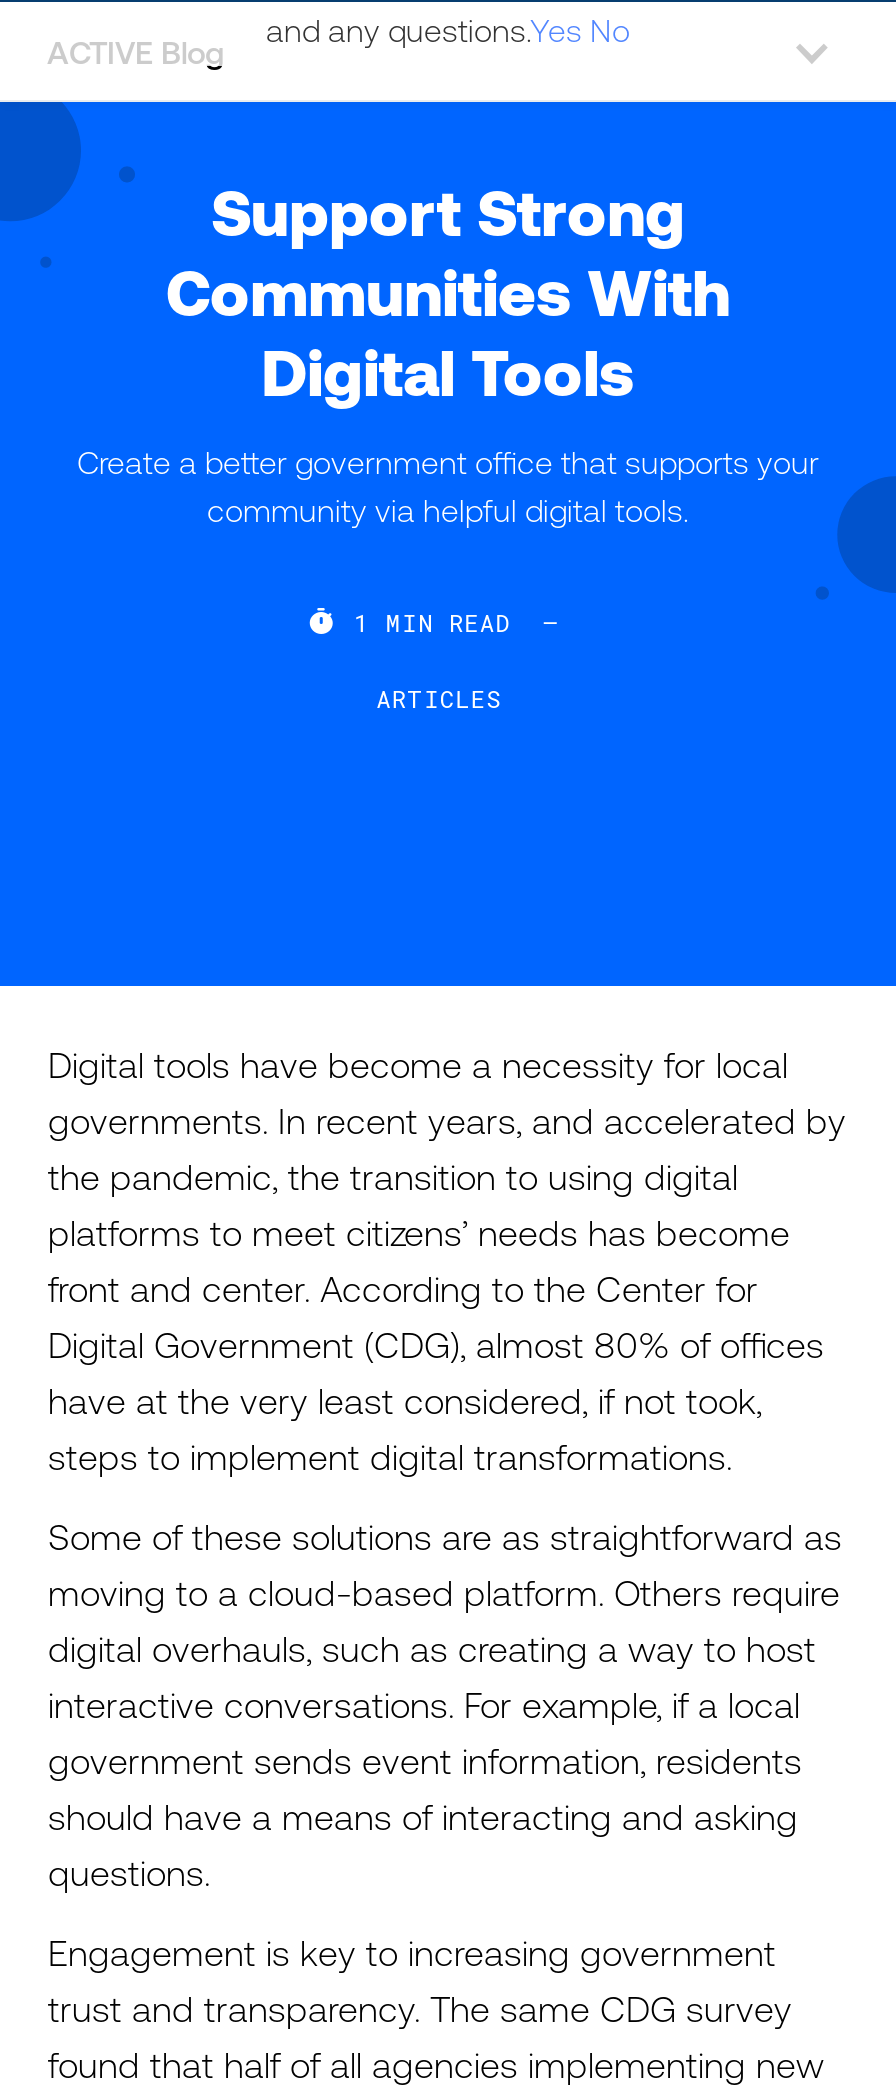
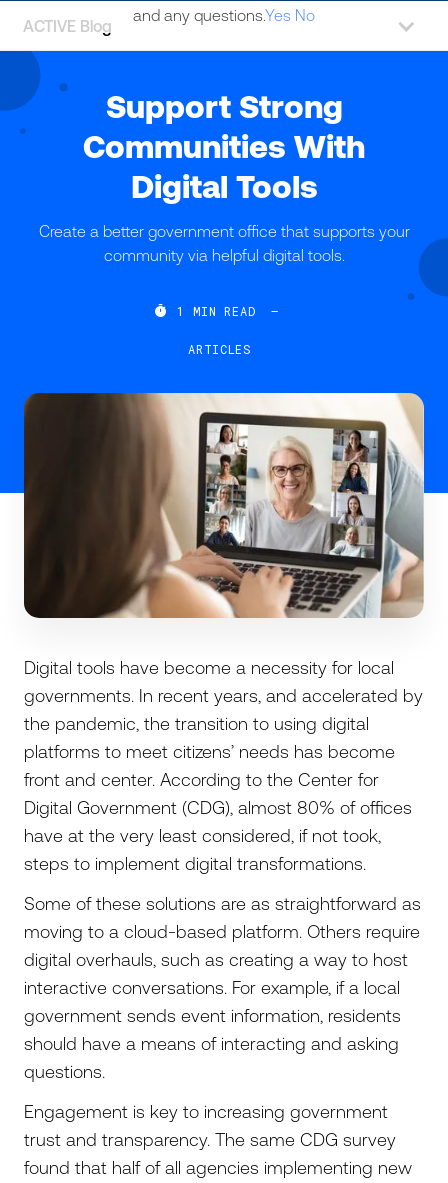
+ [image]
